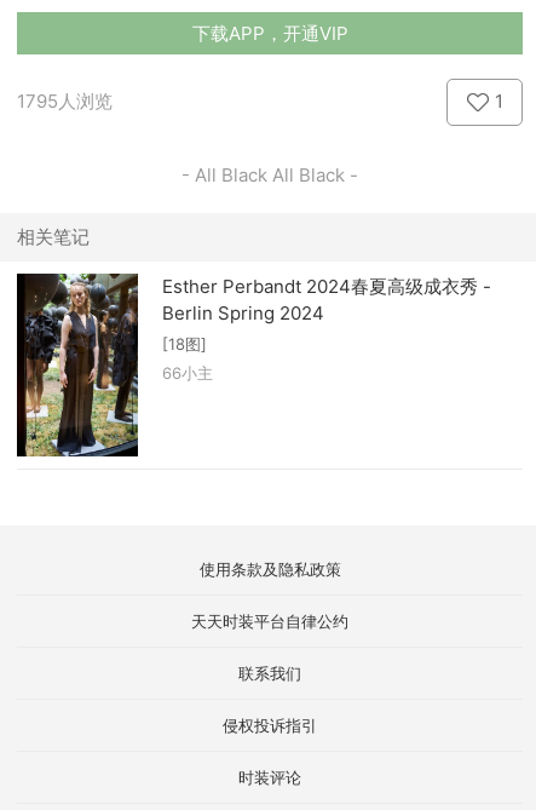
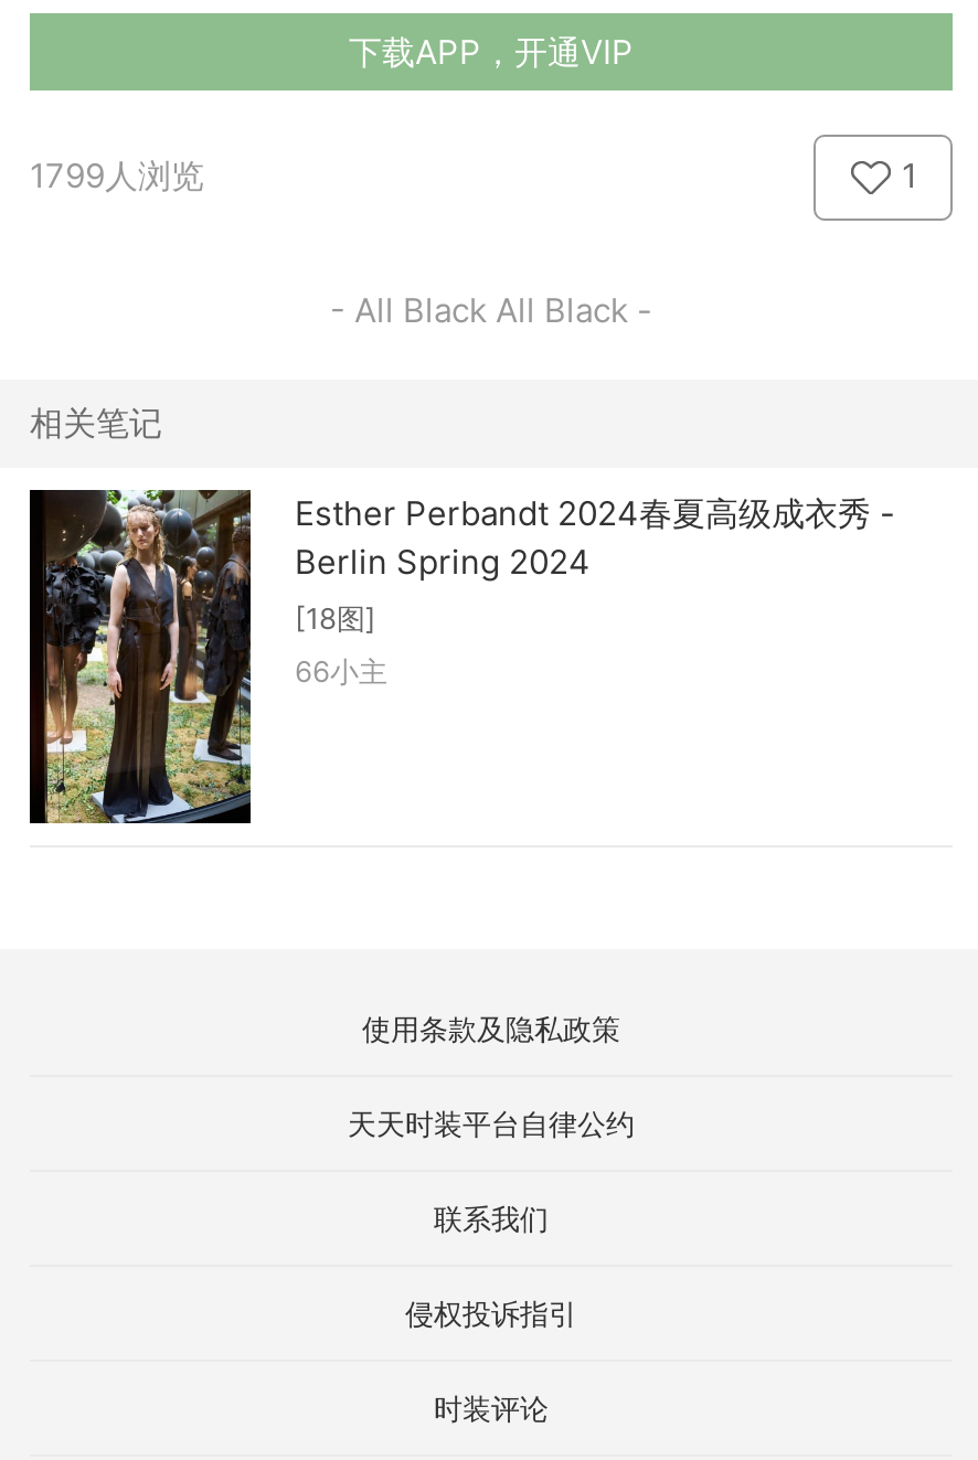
- 1795人浏览
+ 1799人浏览
